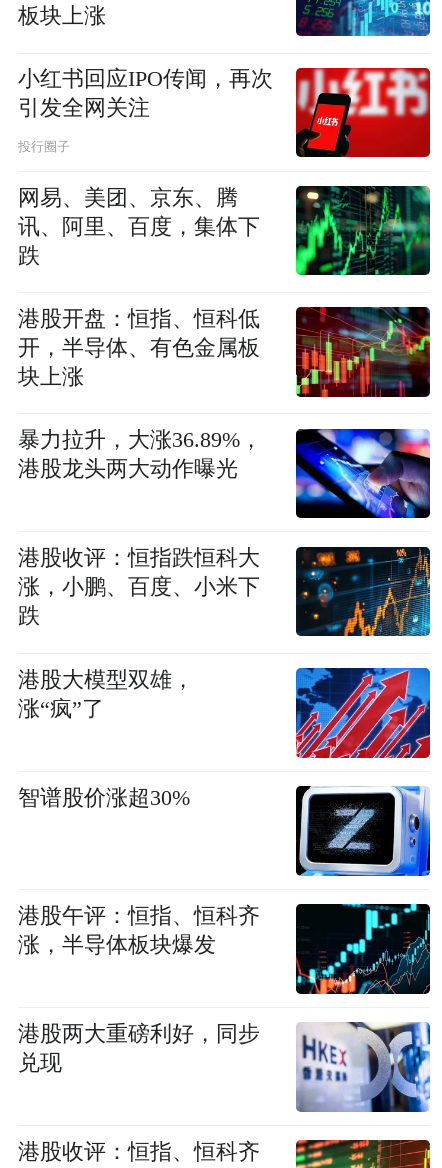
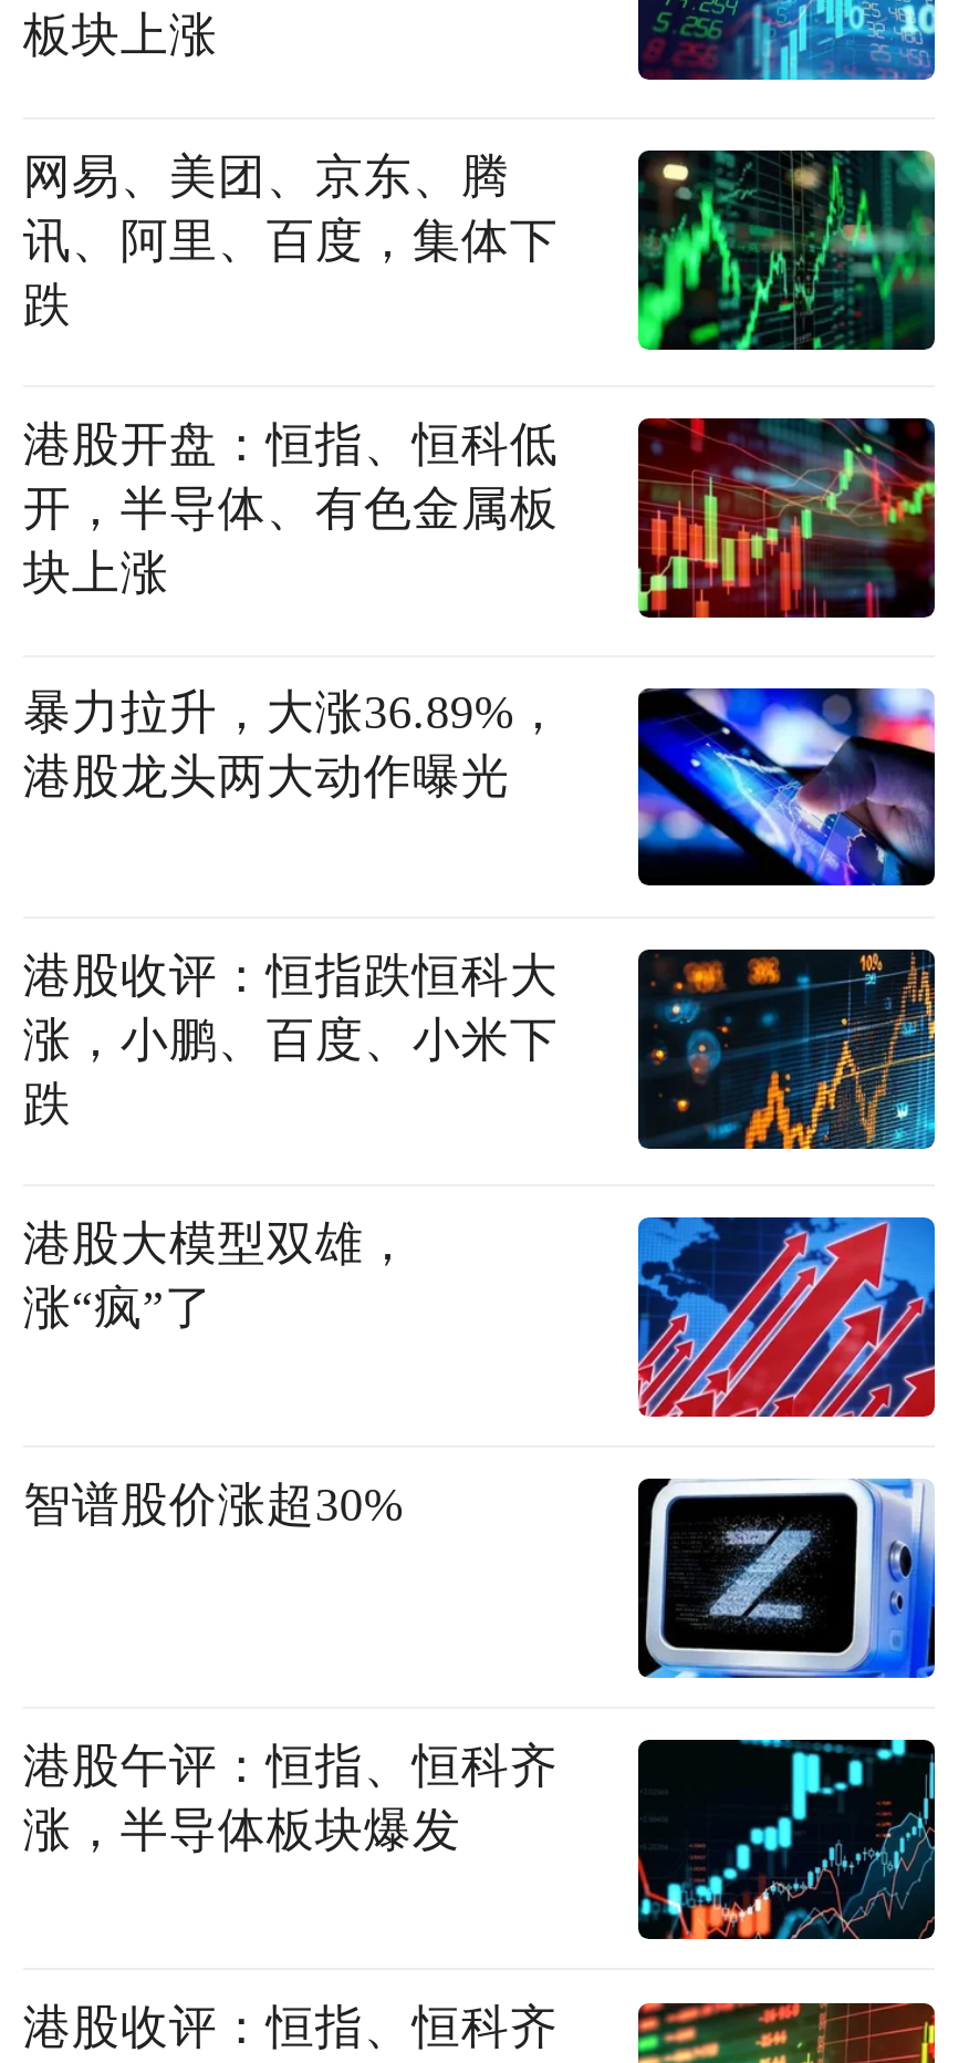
- [image]
- 小红书回应IPO传闻，再次
- 引发全网关注
- 投行圈子

- [image]
- 港股两大重磅利好，同步
- 兑现
